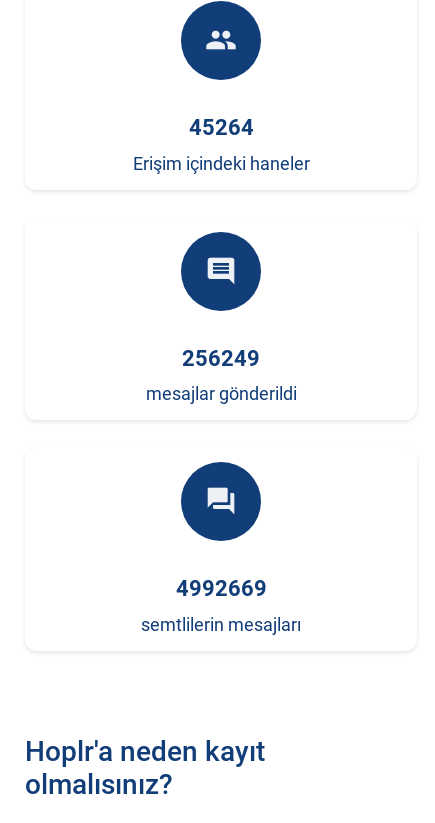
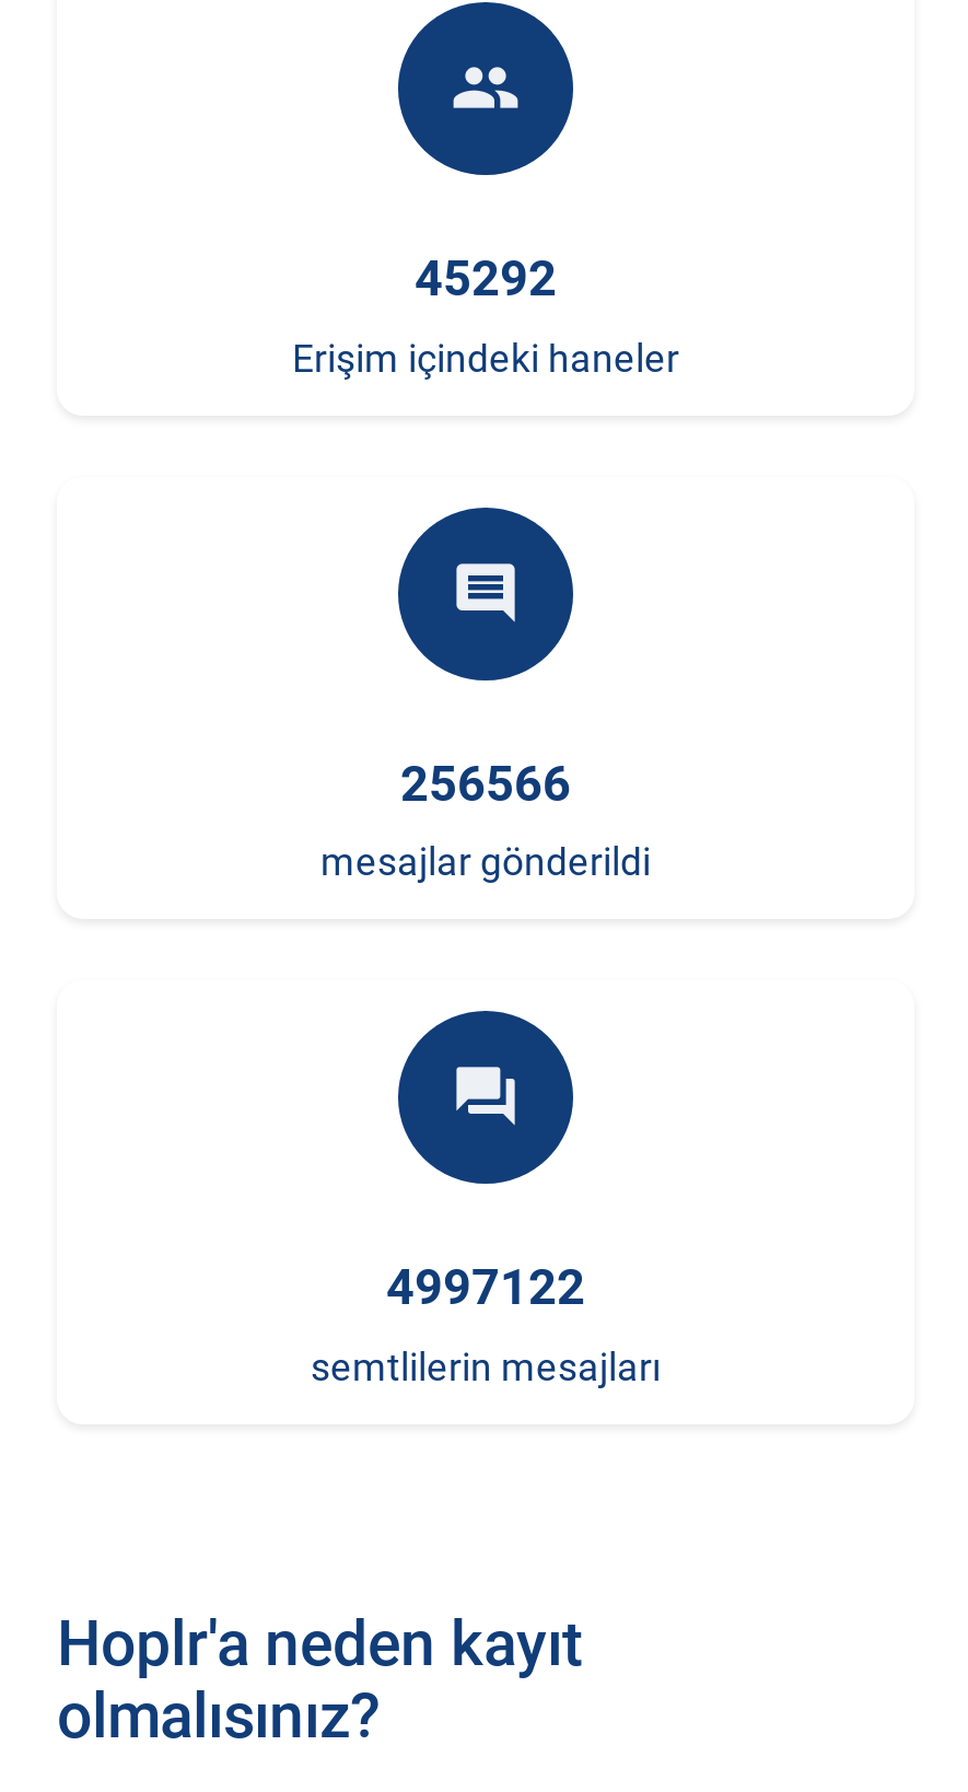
- 45264
+ 45292

- 256249
+ 256566

- 4992669
+ 4997122
